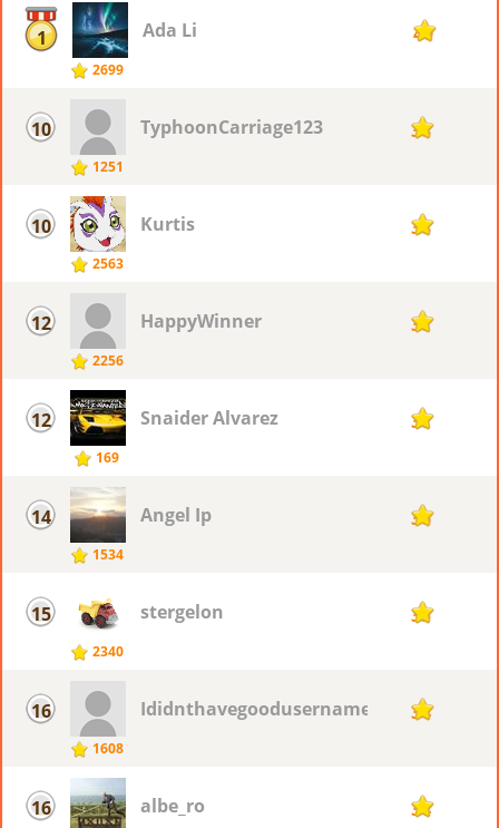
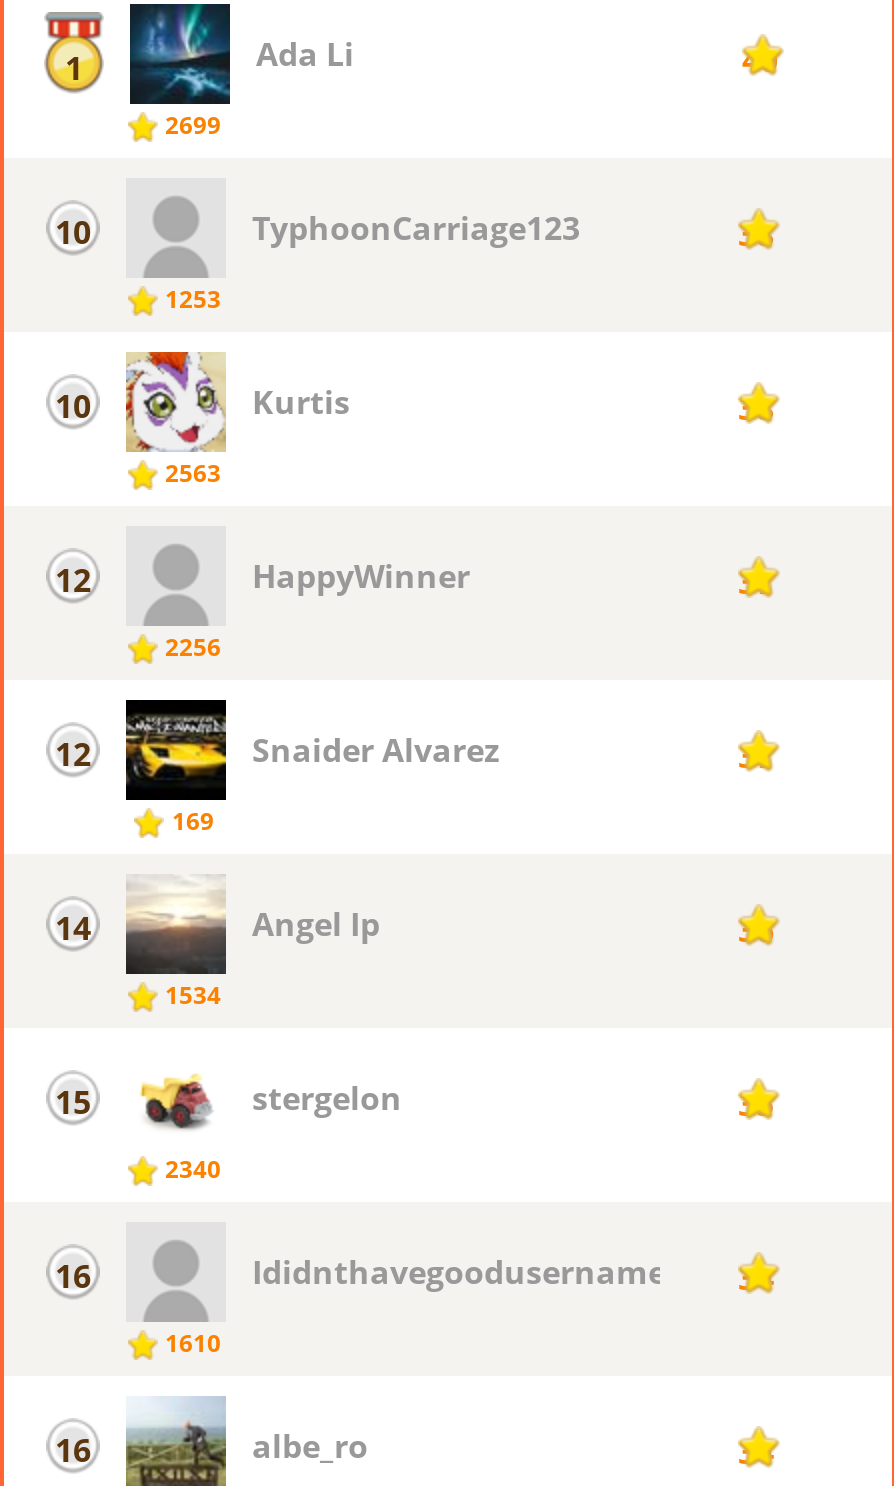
- 1251
+ 1253

- 1608
+ 1610
